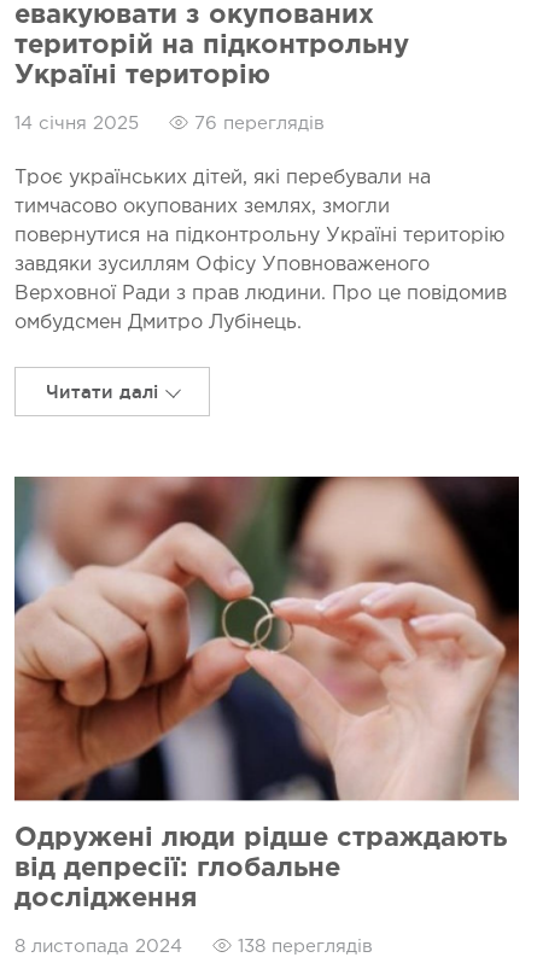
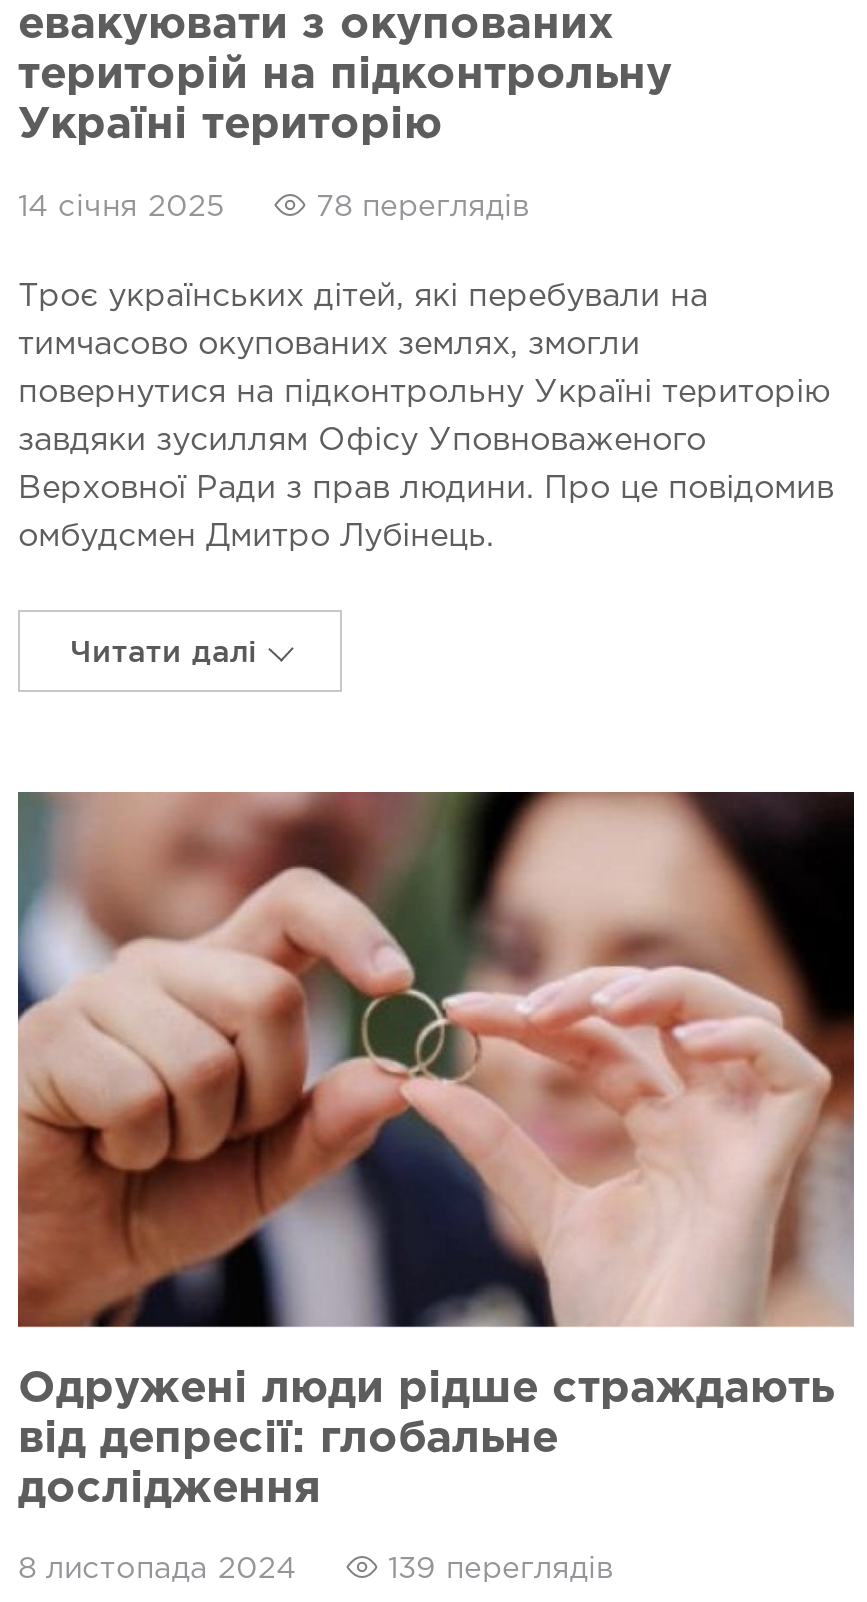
- 76 переглядів
+ 78 переглядів

- 138 переглядів
+ 139 переглядів
